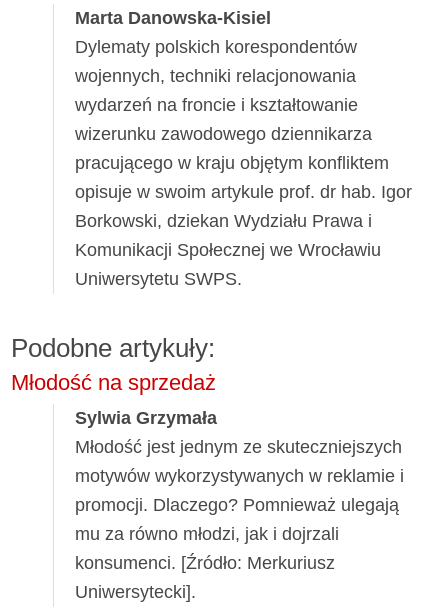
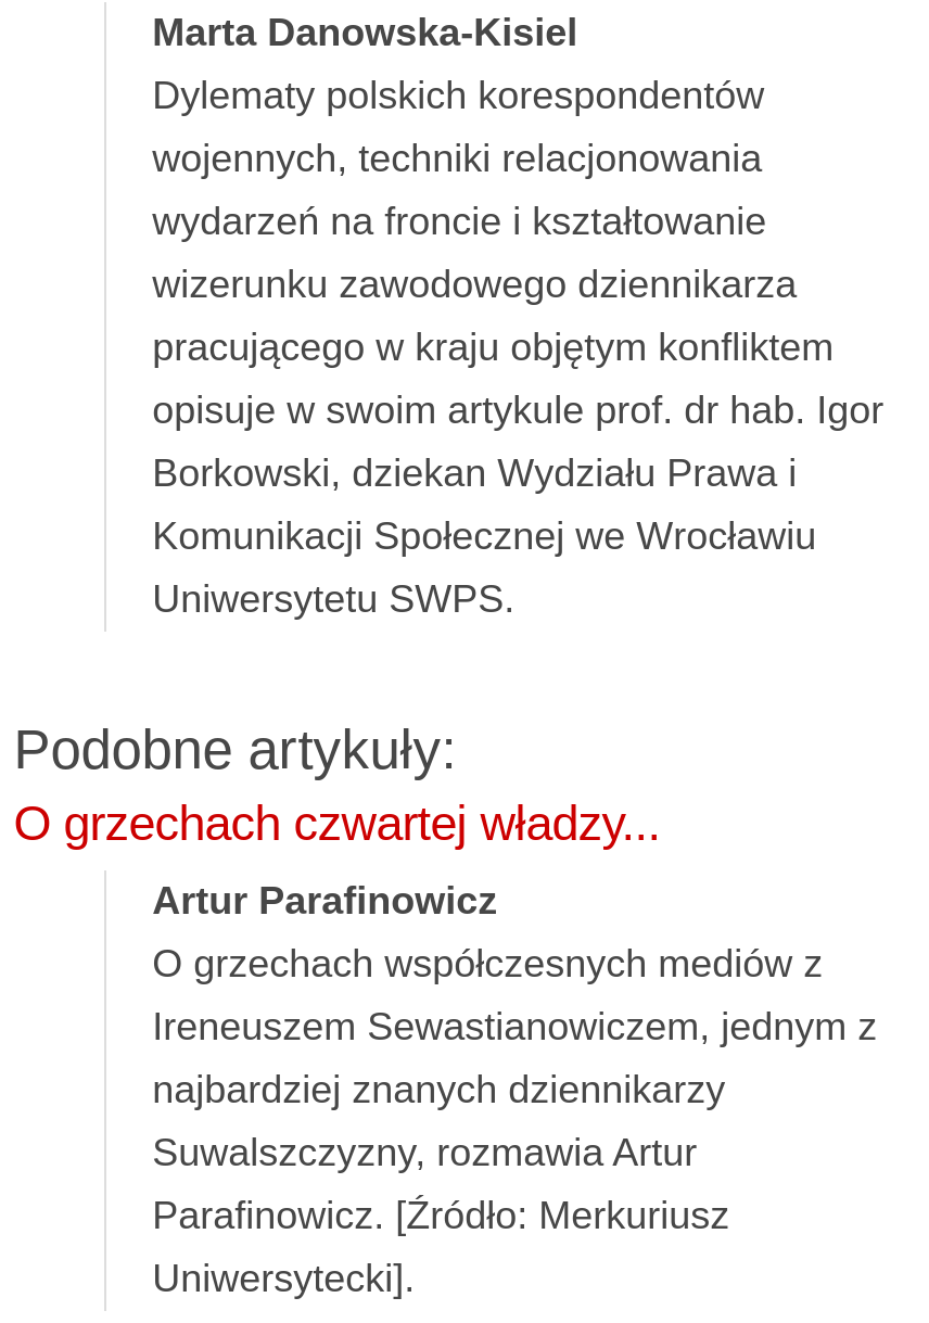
- Młodość na sprzedaż
+ O grzechach czwartej władzy...

- Sylwia Grzymała
- Młodość jest jednym ze skuteczniejszych
- motywów wykorzystywanych w reklamie i
- promocji. Dlaczego? Pomnieważ ulegają
- mu za równo młodzi, jak i dojrzali
- konsumenci. [Źródło: Merkuriusz
+ Artur Parafinowicz
+ O grzechach współczesnych mediów z
+ Ireneuszem Sewastianowiczem, jednym z
+ najbardziej znanych dziennikarzy
+ Suwalszczyzny, rozmawia Artur
+ Parafinowicz. [Źródło: Merkuriusz
